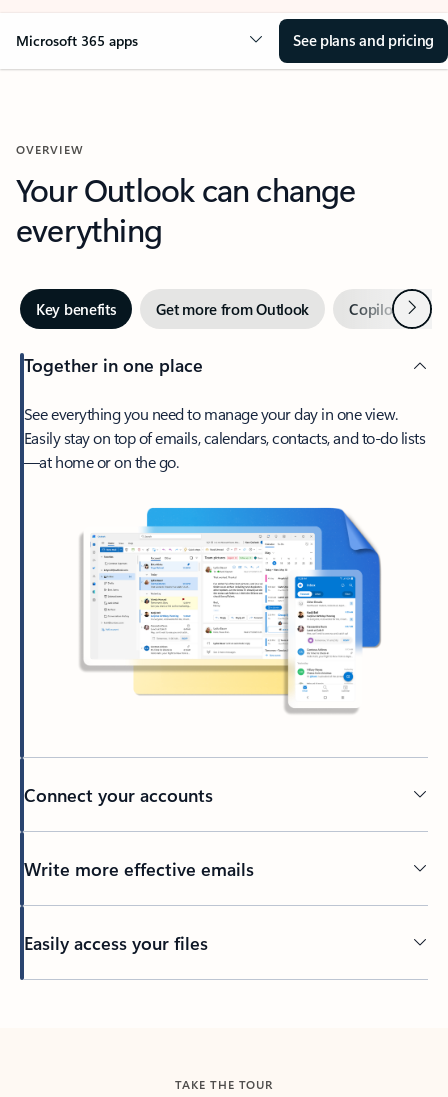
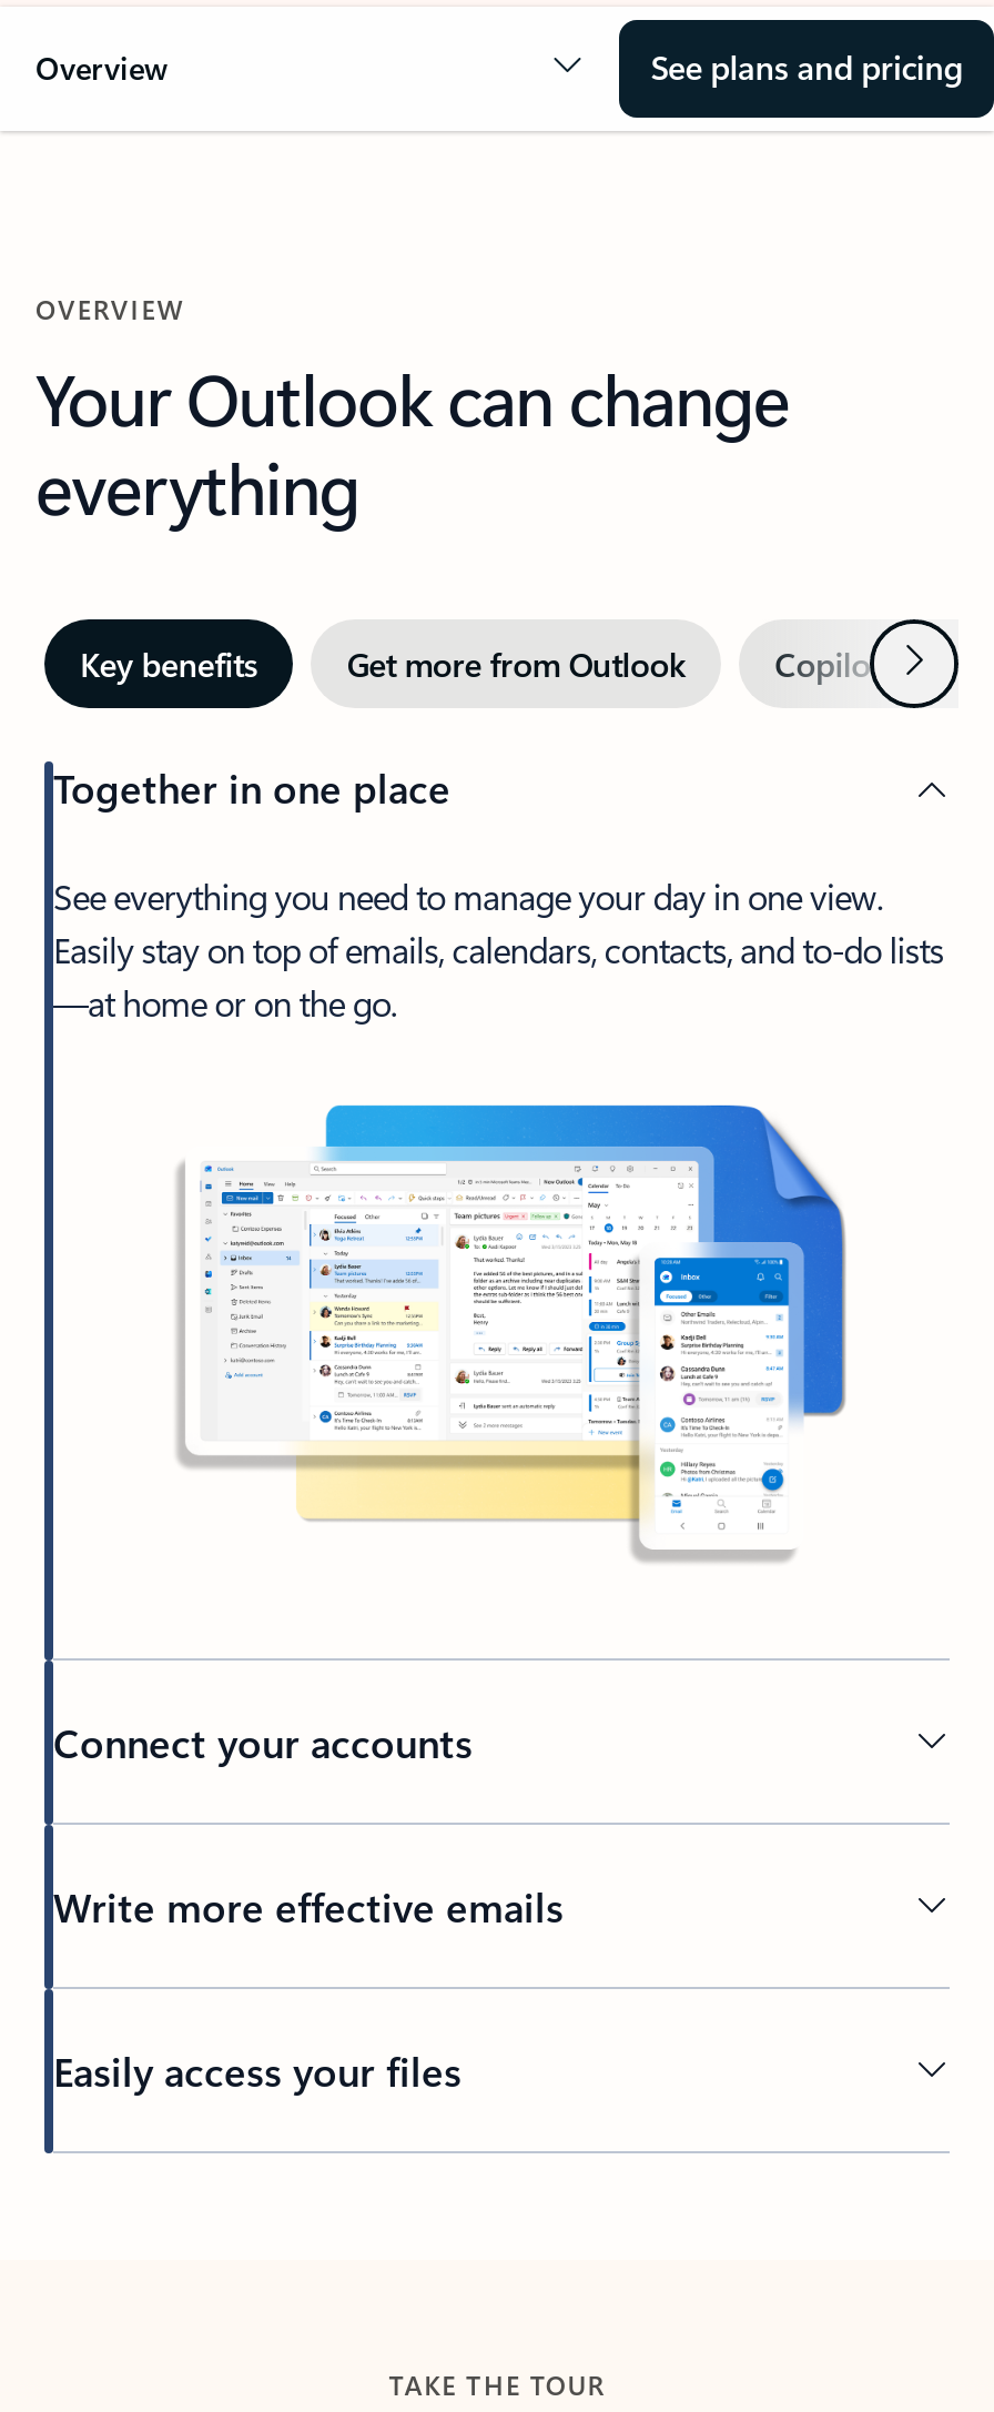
- Microsoft 365 apps
+ Overview
